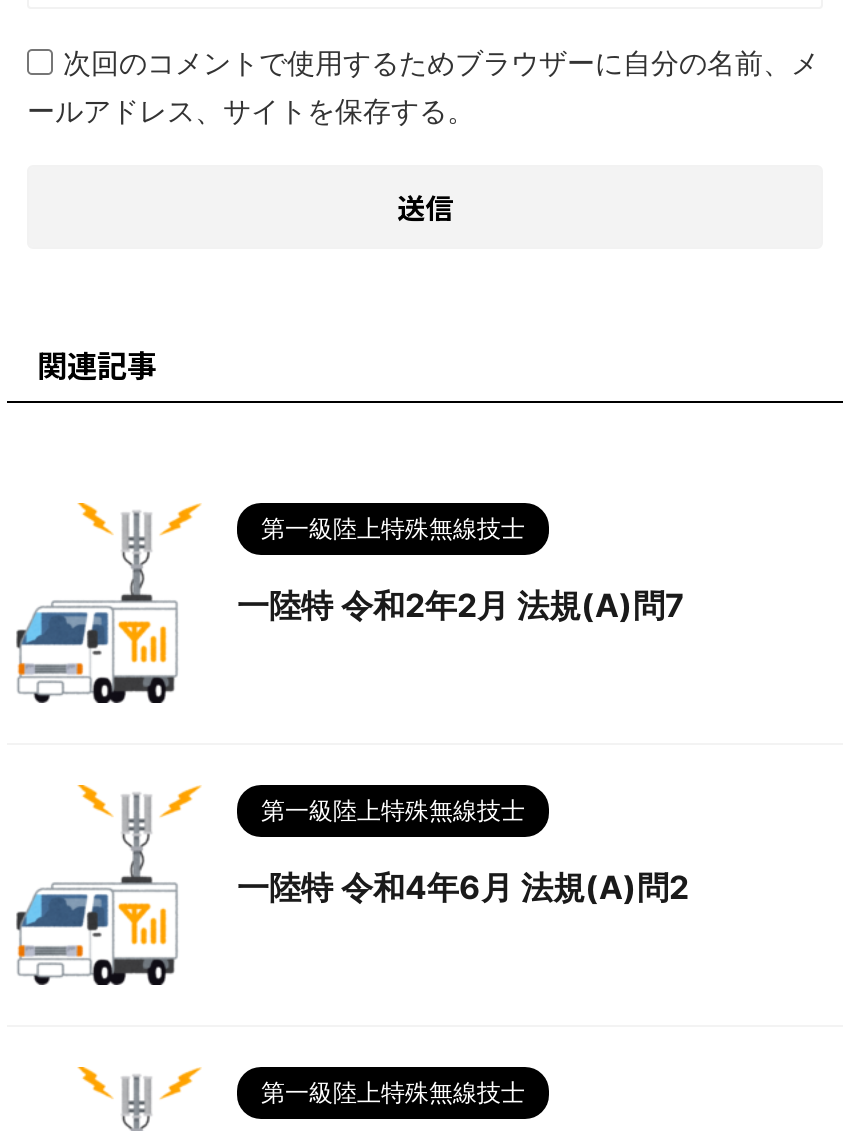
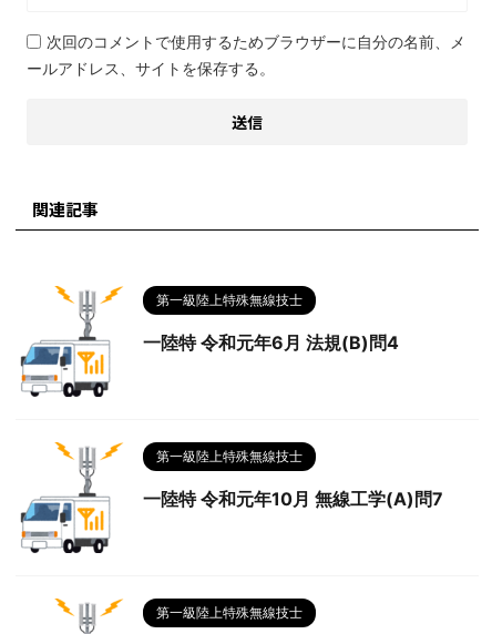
- 一陸特 令和2年2月 法規(A)問7
+ 一陸特 令和元年6月 法規(B)問4

- 一陸特 令和4年6月 法規(A)問2
+ 一陸特 令和元年10月 無線工学(A)問7
